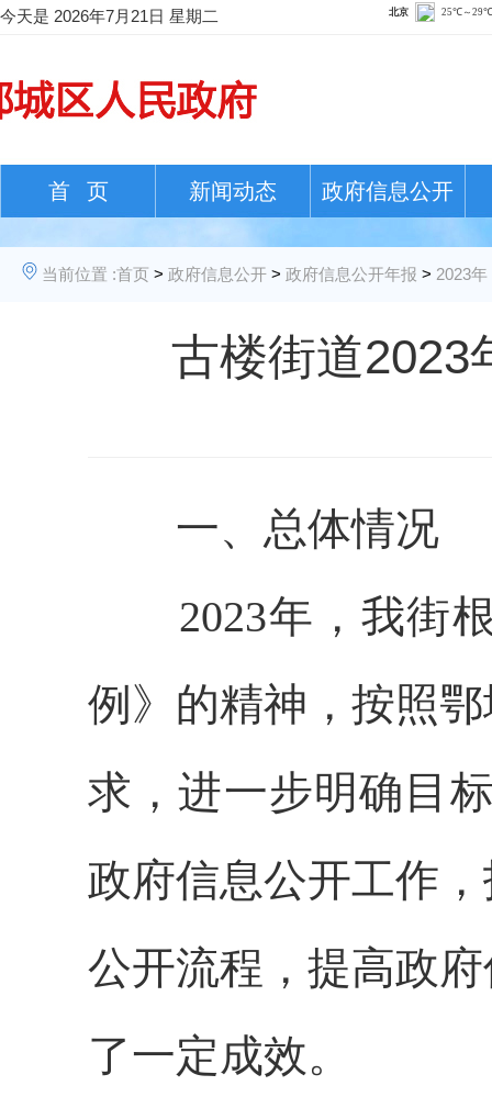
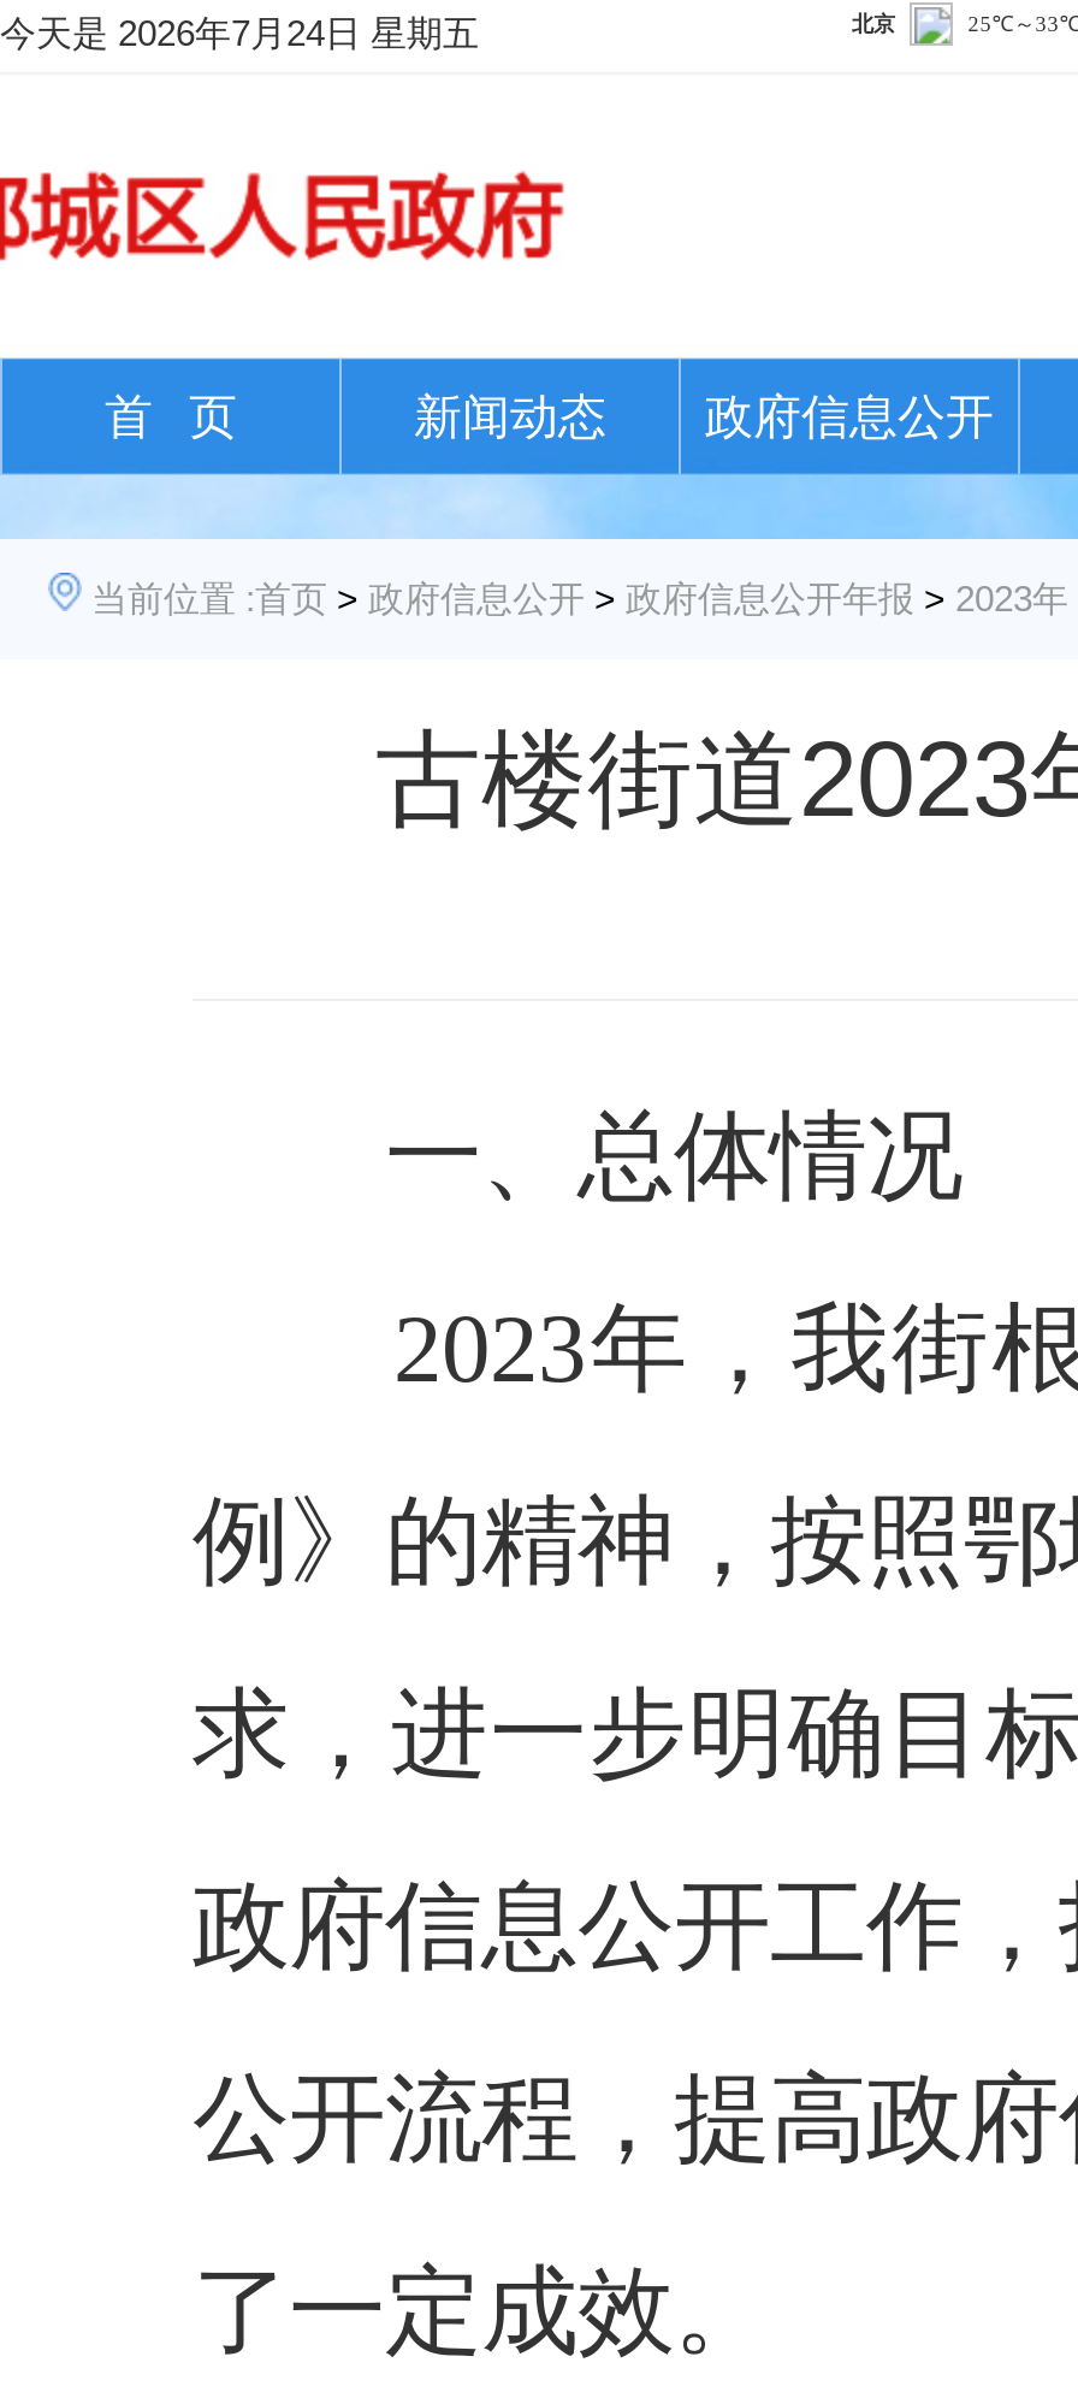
- 今天是2026年7月21日 星期二
+ 今天是2026年7月24日 星期五
